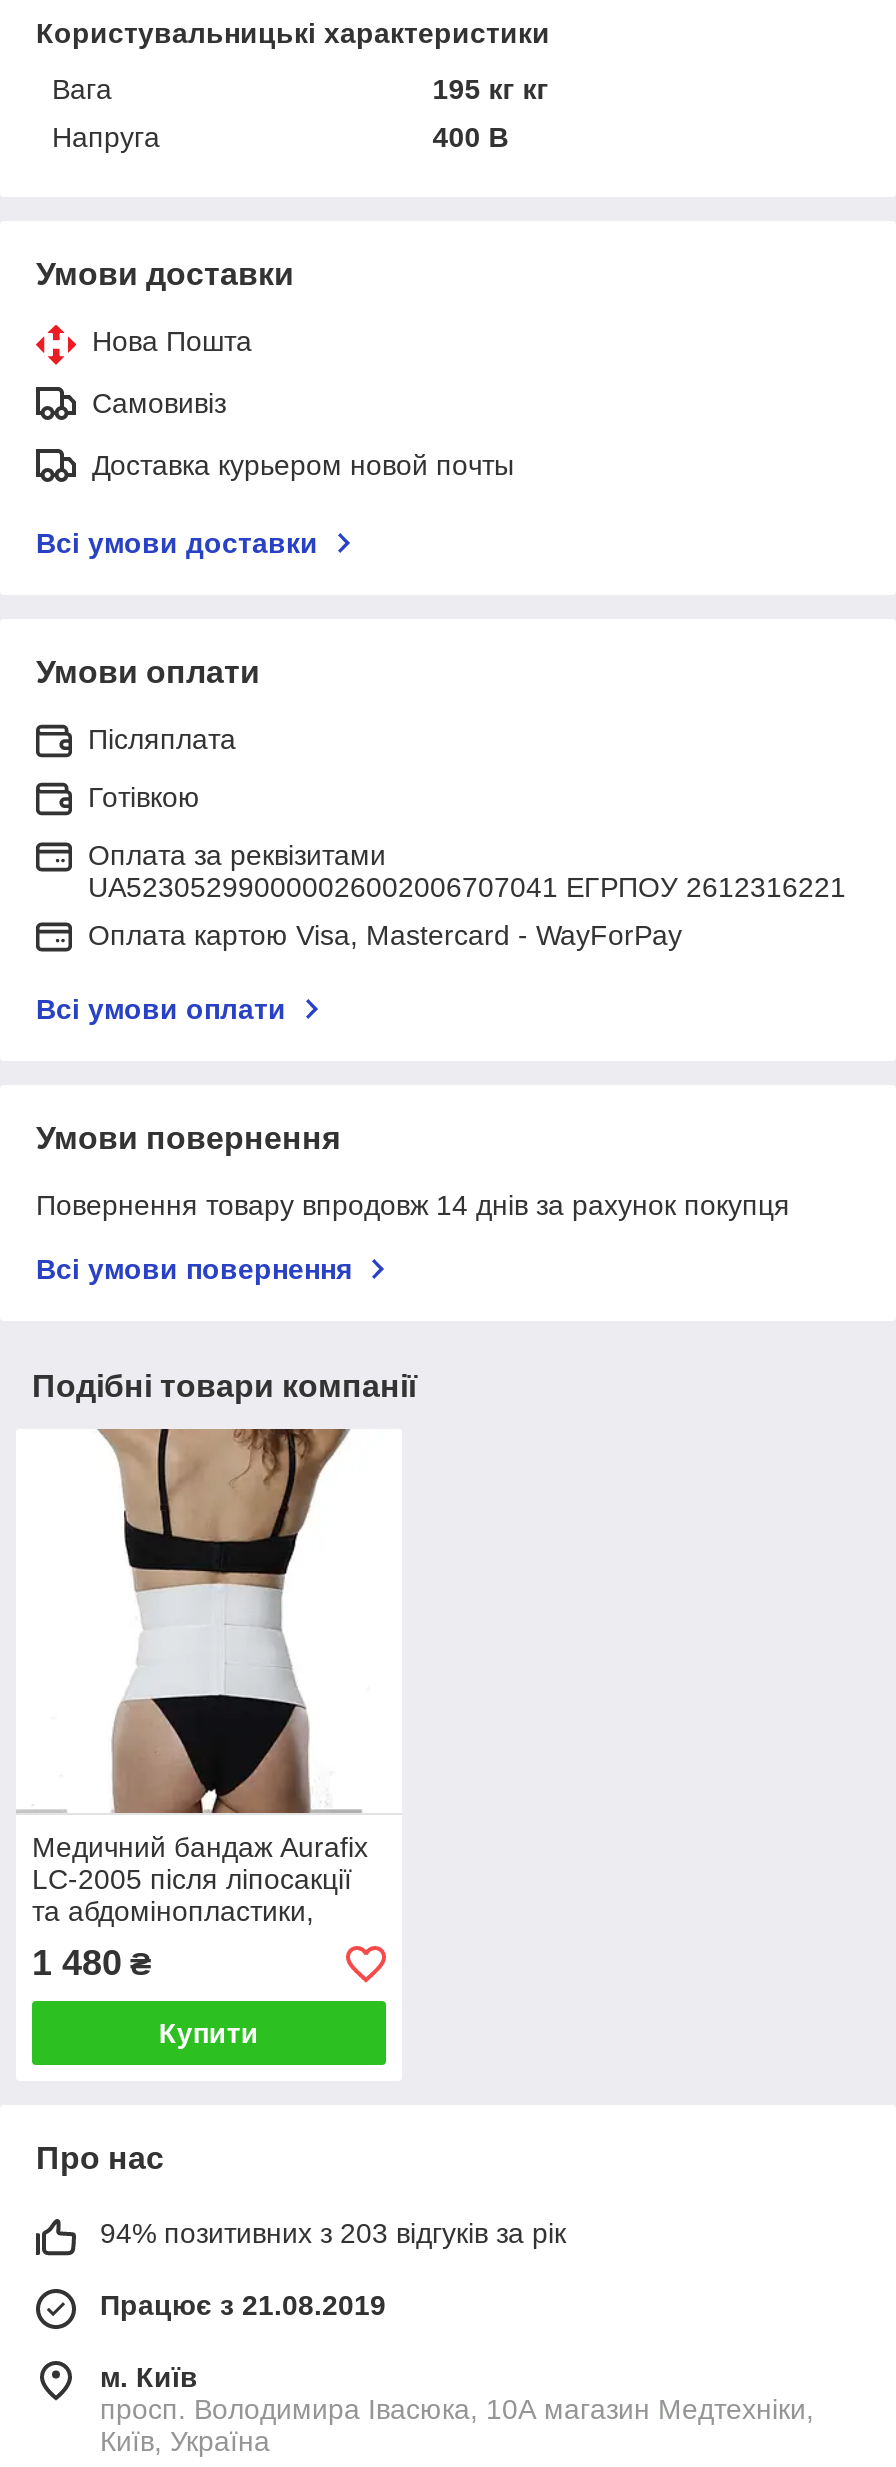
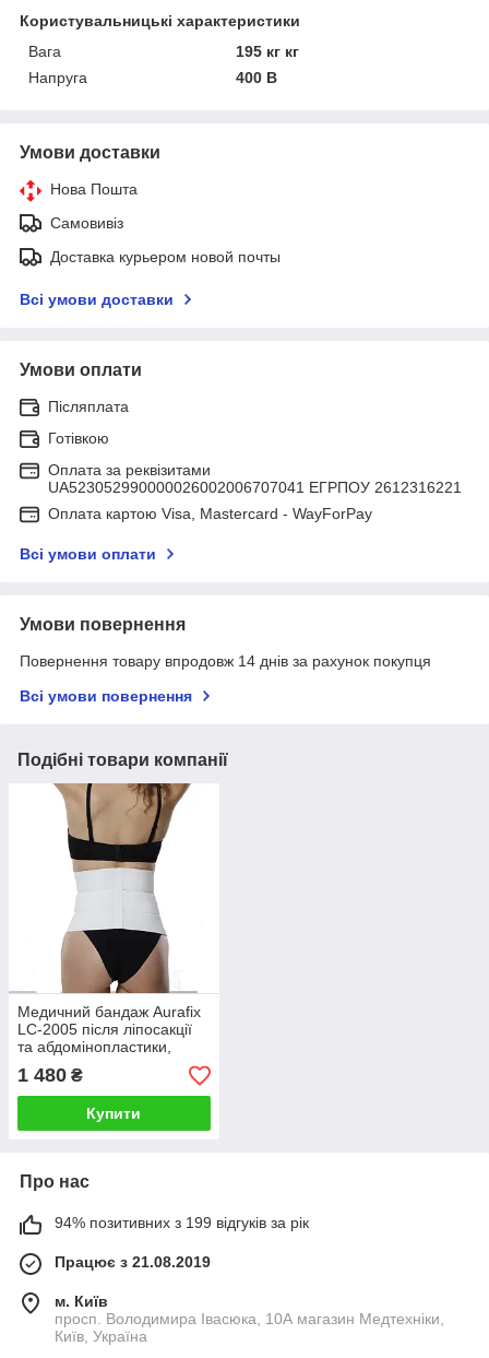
- 94% позитивних з 203 відгуків за рік
+ 94% позитивних з 199 відгуків за рік
